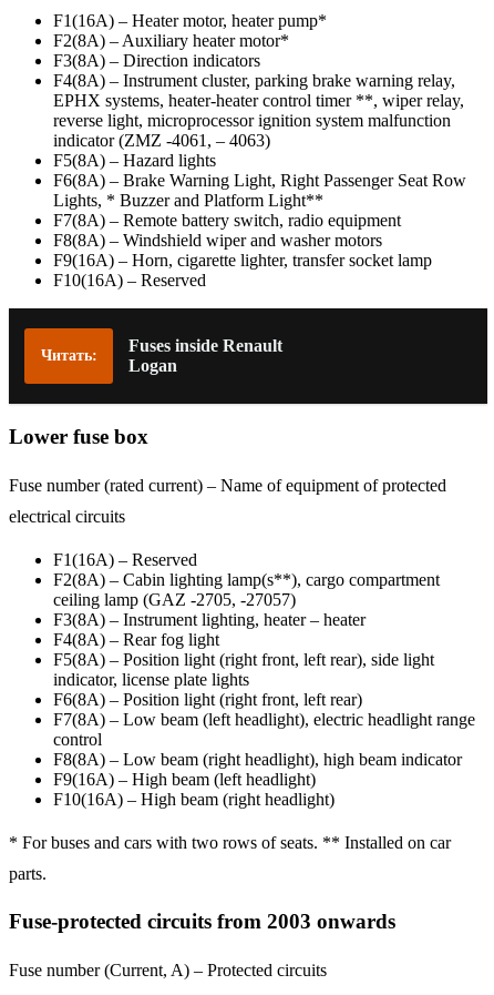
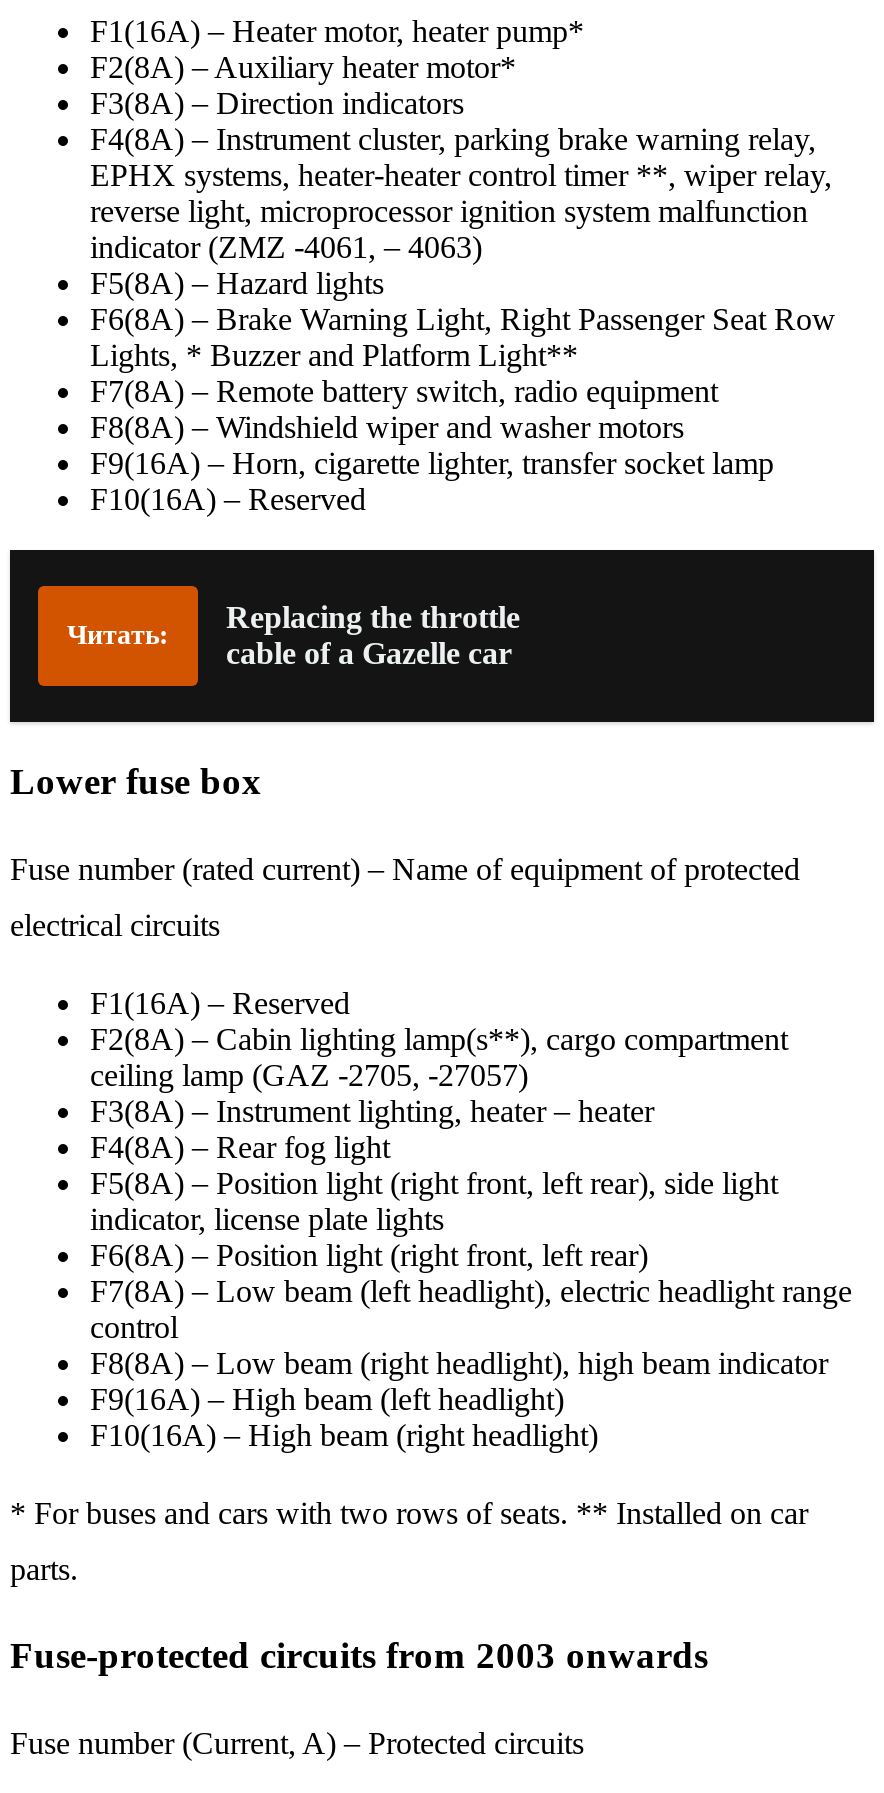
- Fuses inside Renault
- Logan
+ Replacing the throttle
+ cable of a Gazelle car
